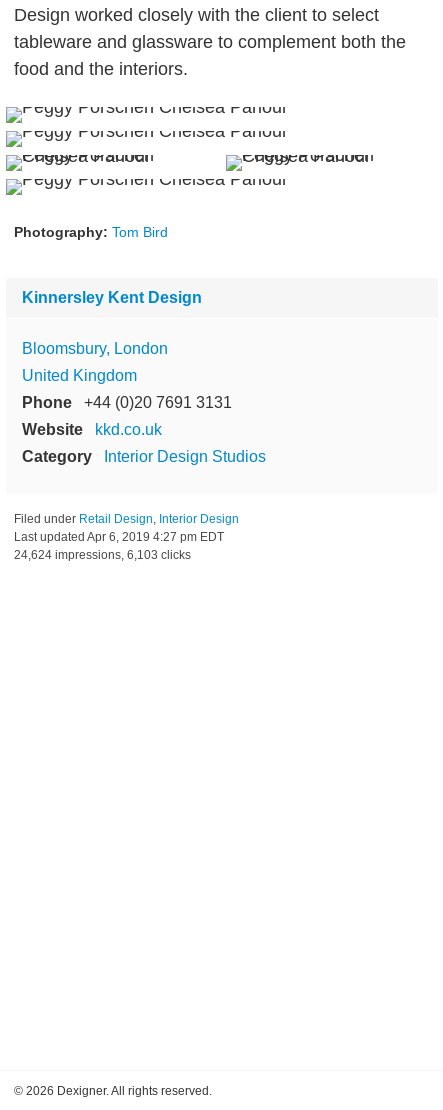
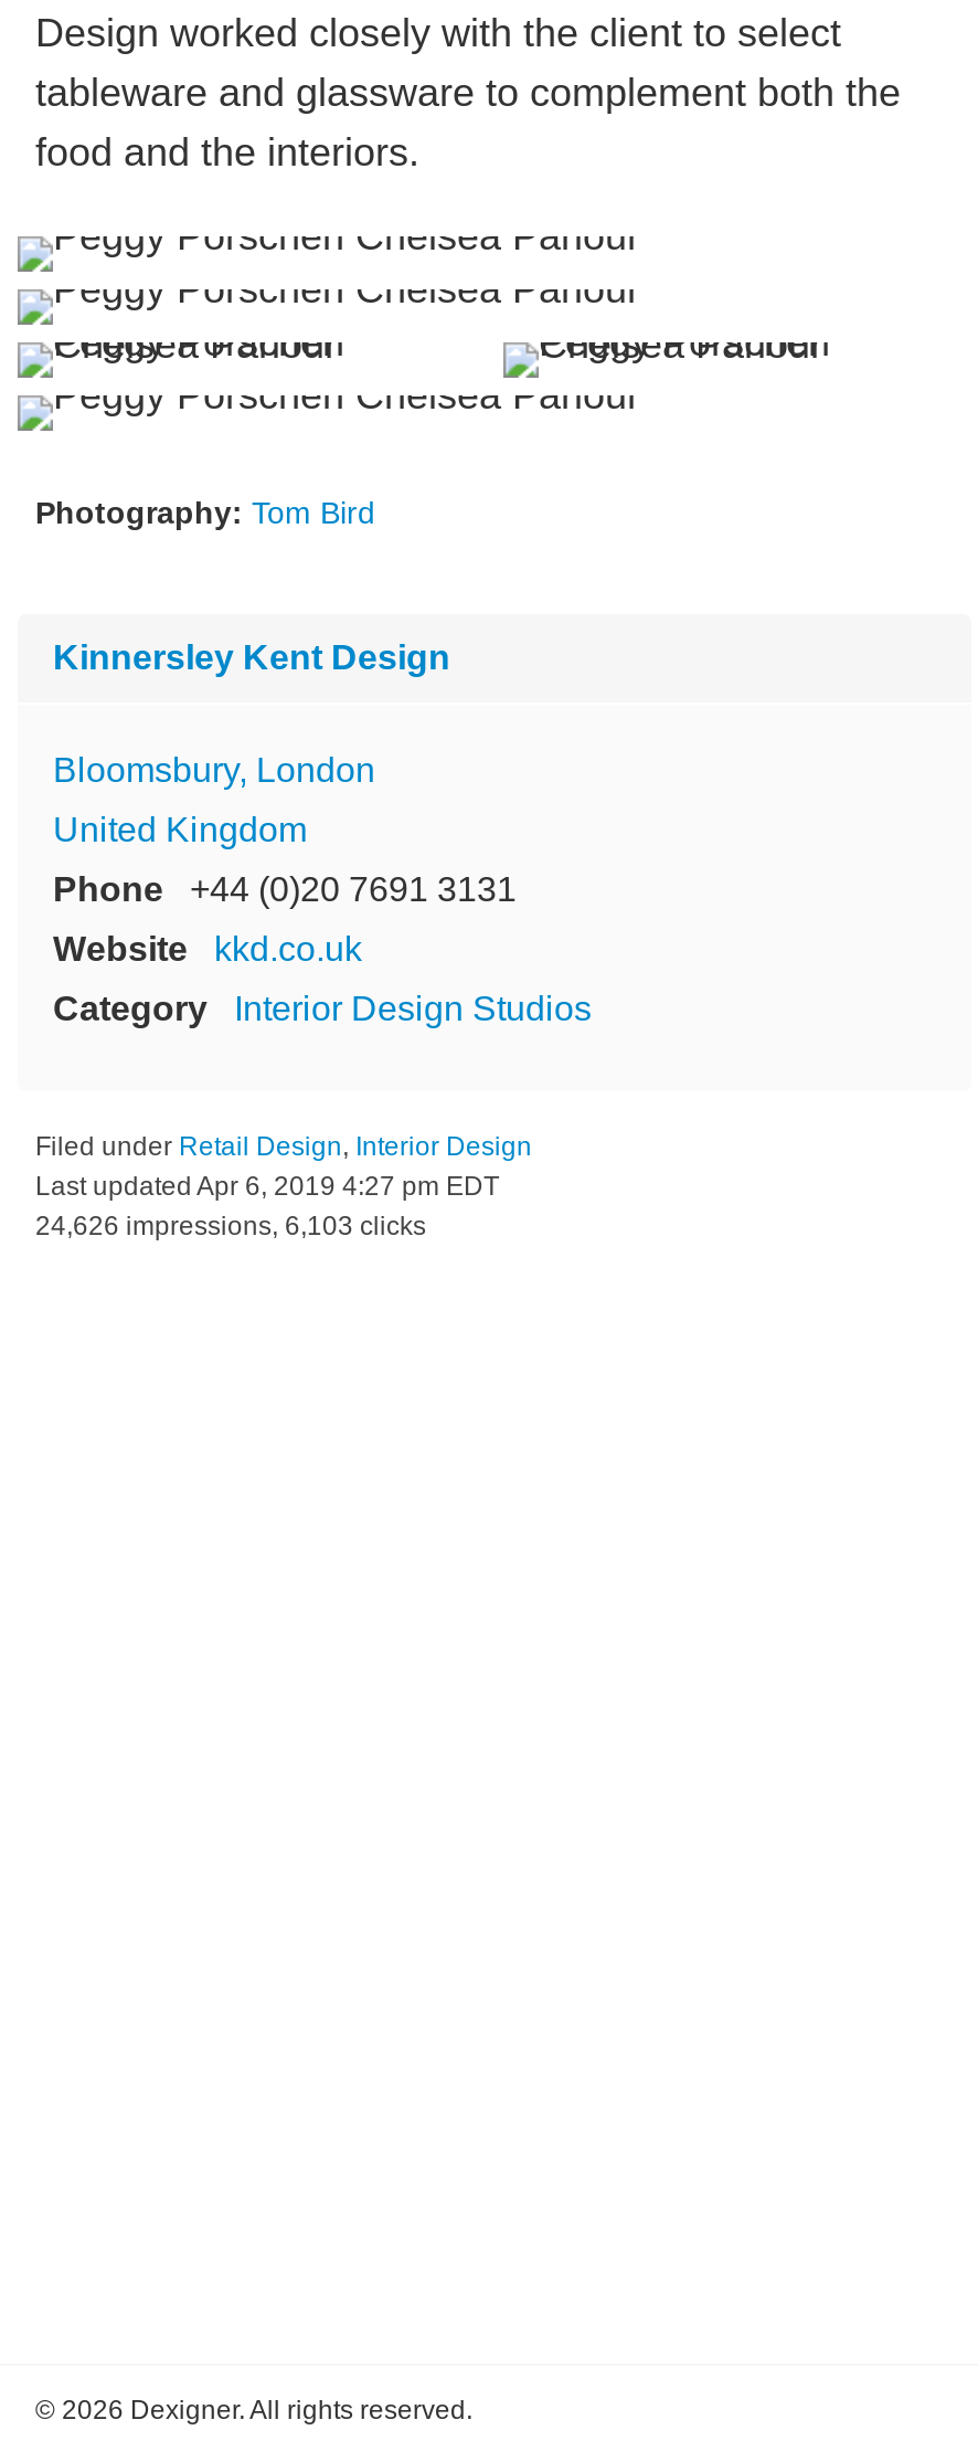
- 24,624 impressions, 6,103 clicks
+ 24,626 impressions, 6,103 clicks
